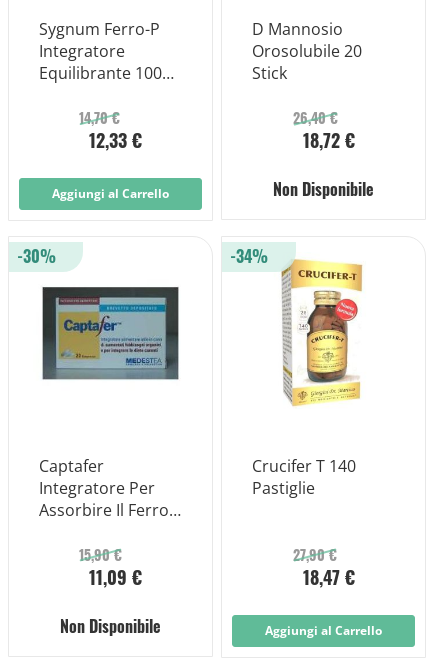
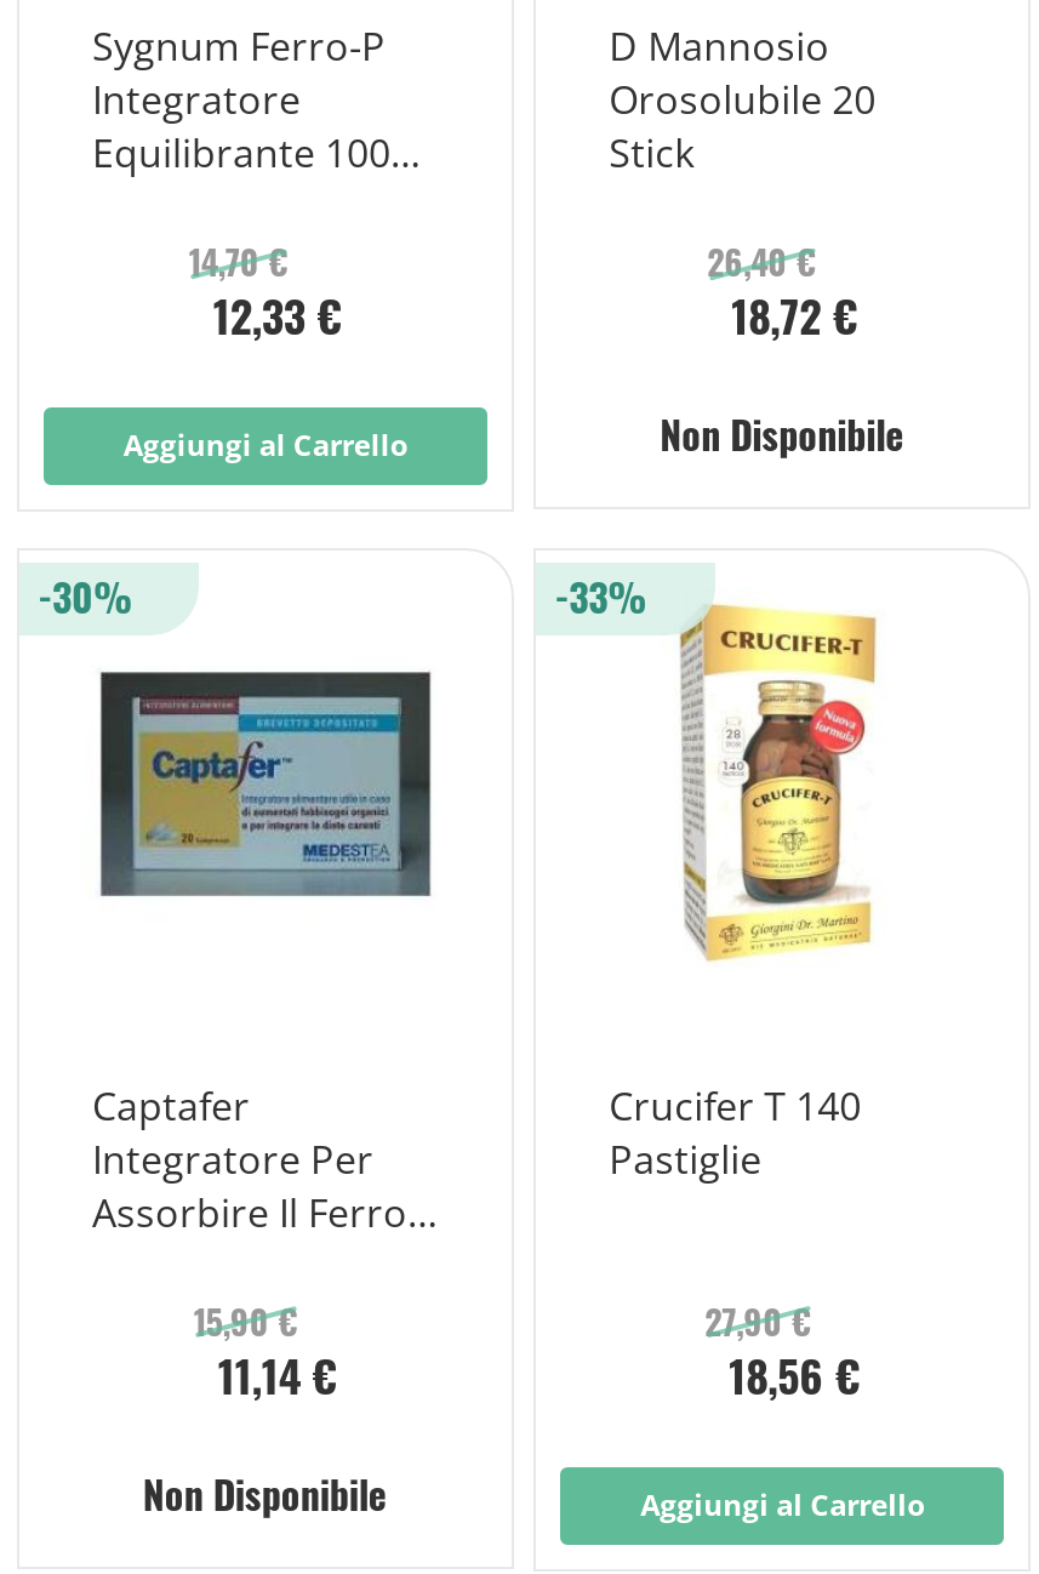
- -34%
+ -33%

- 11,09 €
+ 11,14 €

- 18,47 €
+ 18,56 €
